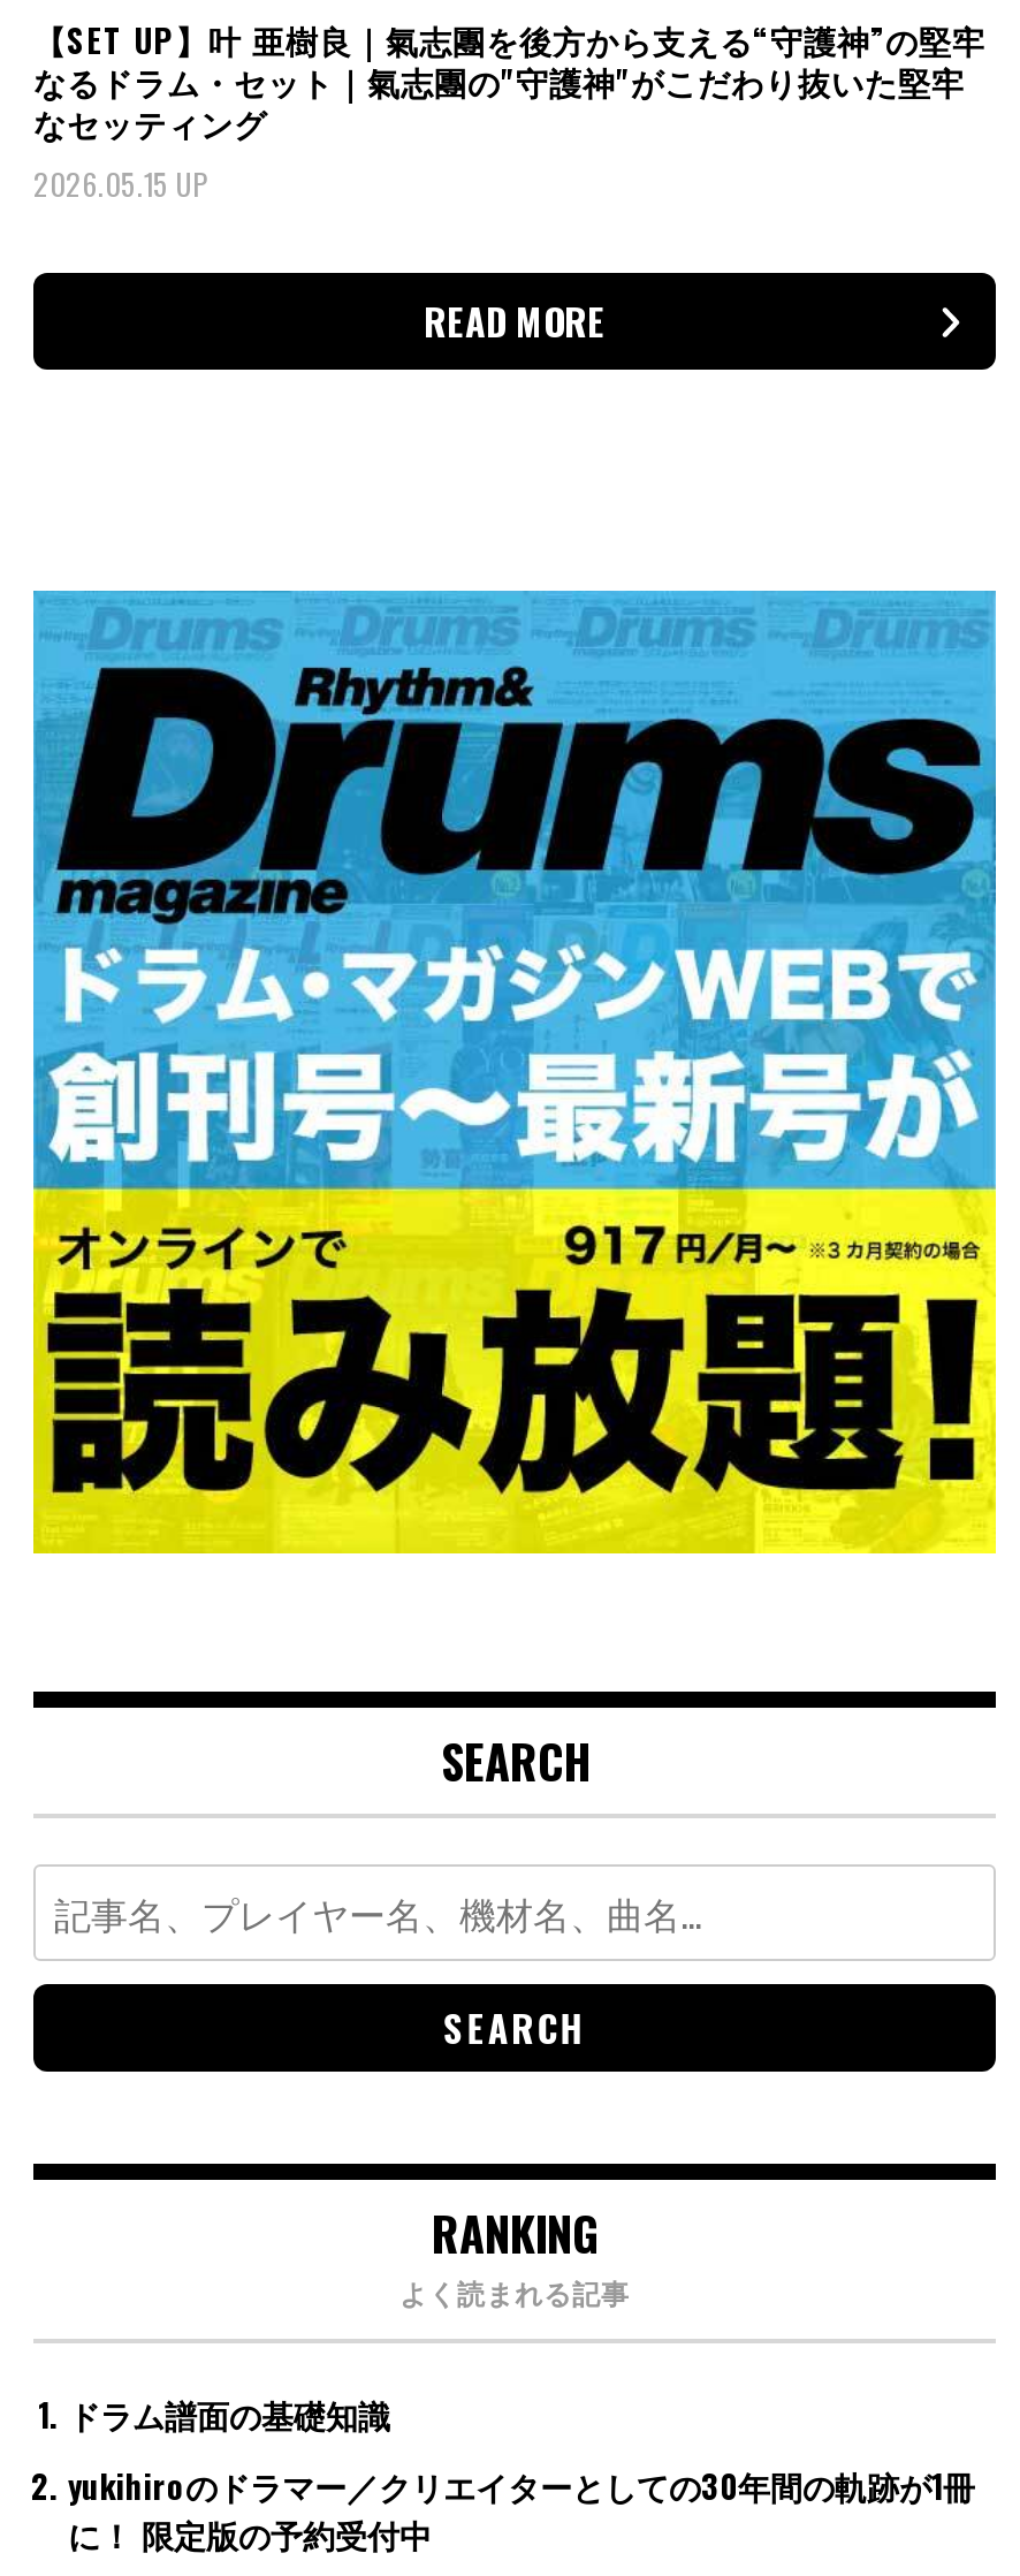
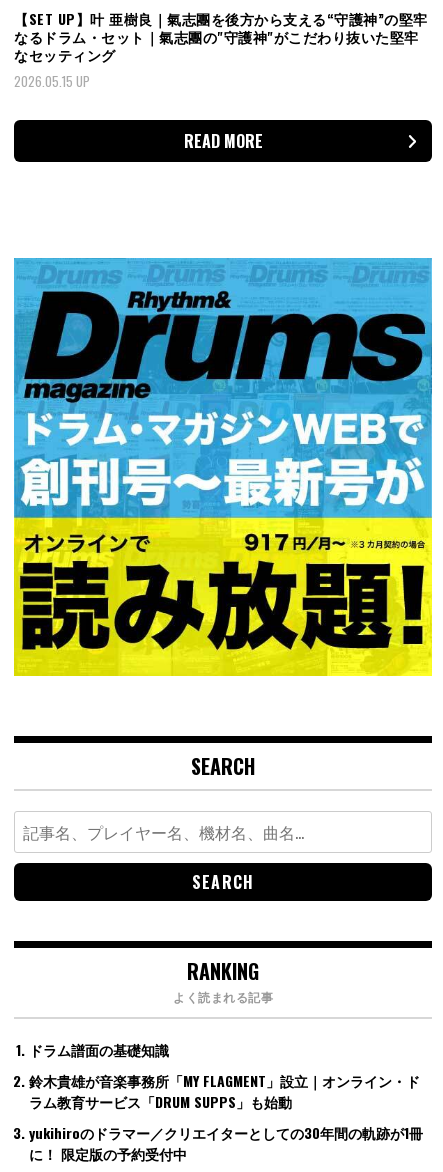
+ 鈴木貴雄が音楽事務所「MY FLAGMENT」設立｜オンライン・ド
+ ラム教育サービス「DRUM SUPPS」も始動
